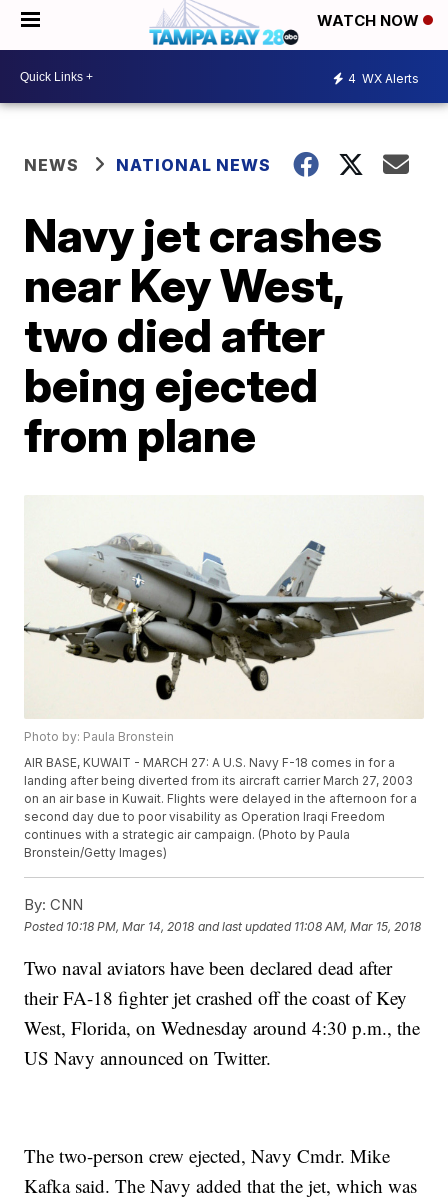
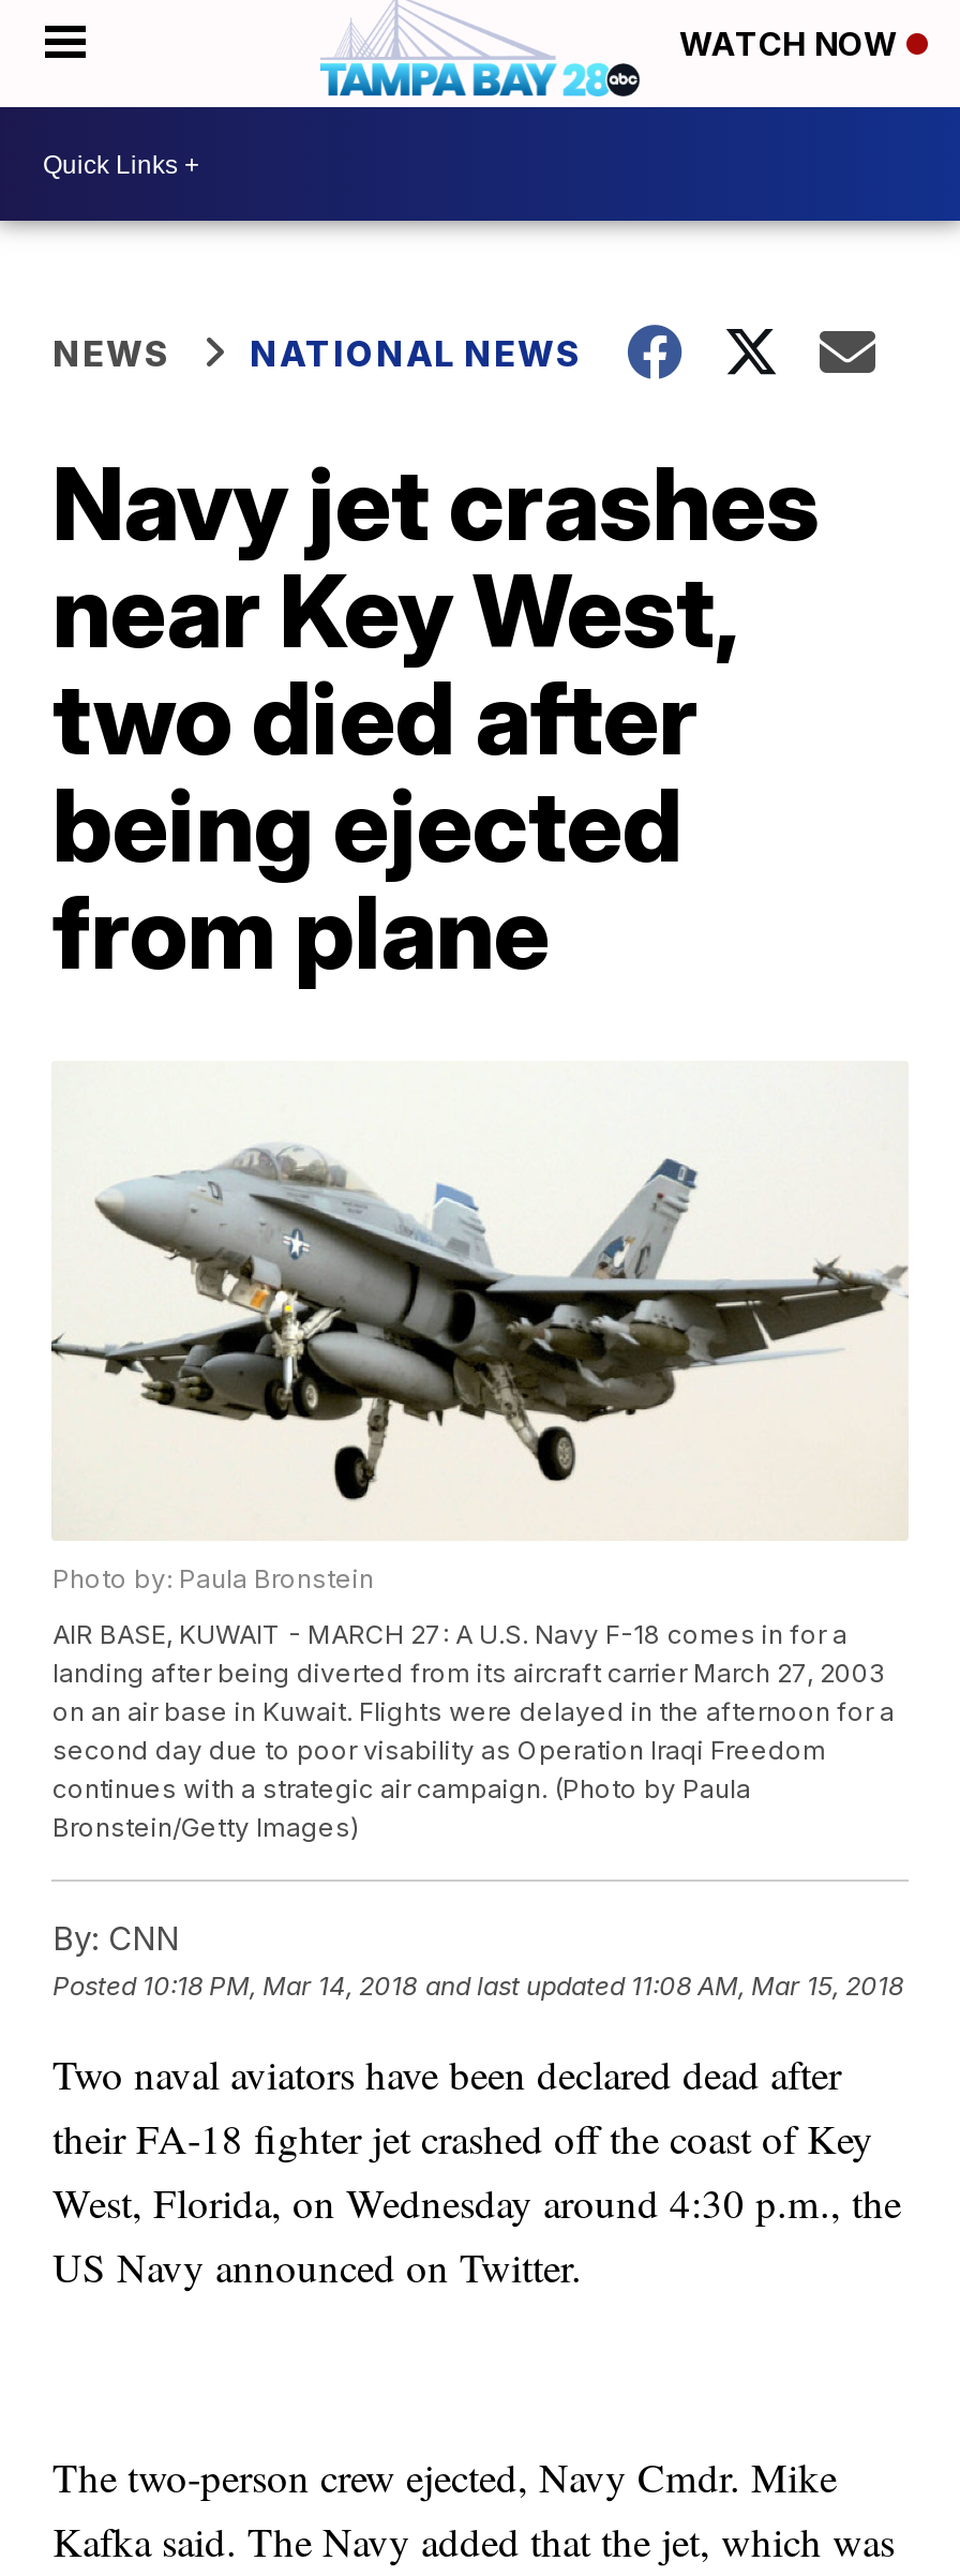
- 4 WX Alerts
